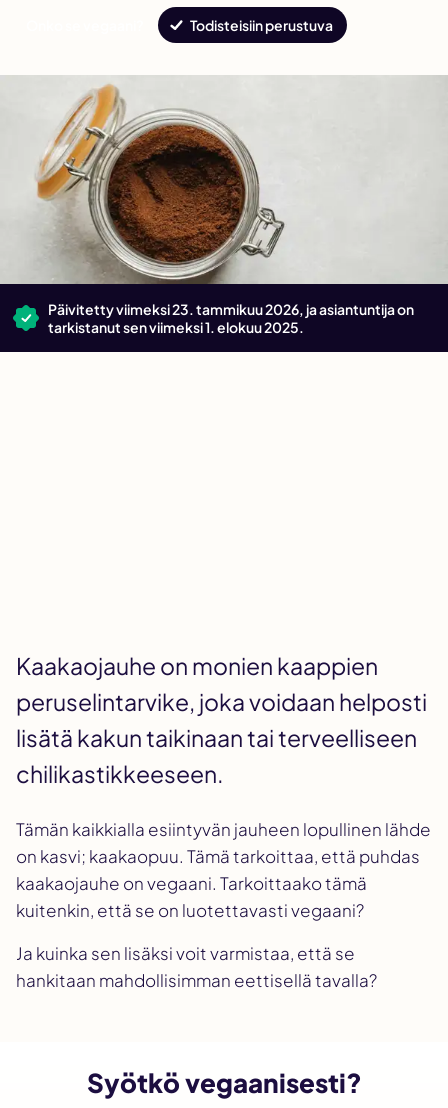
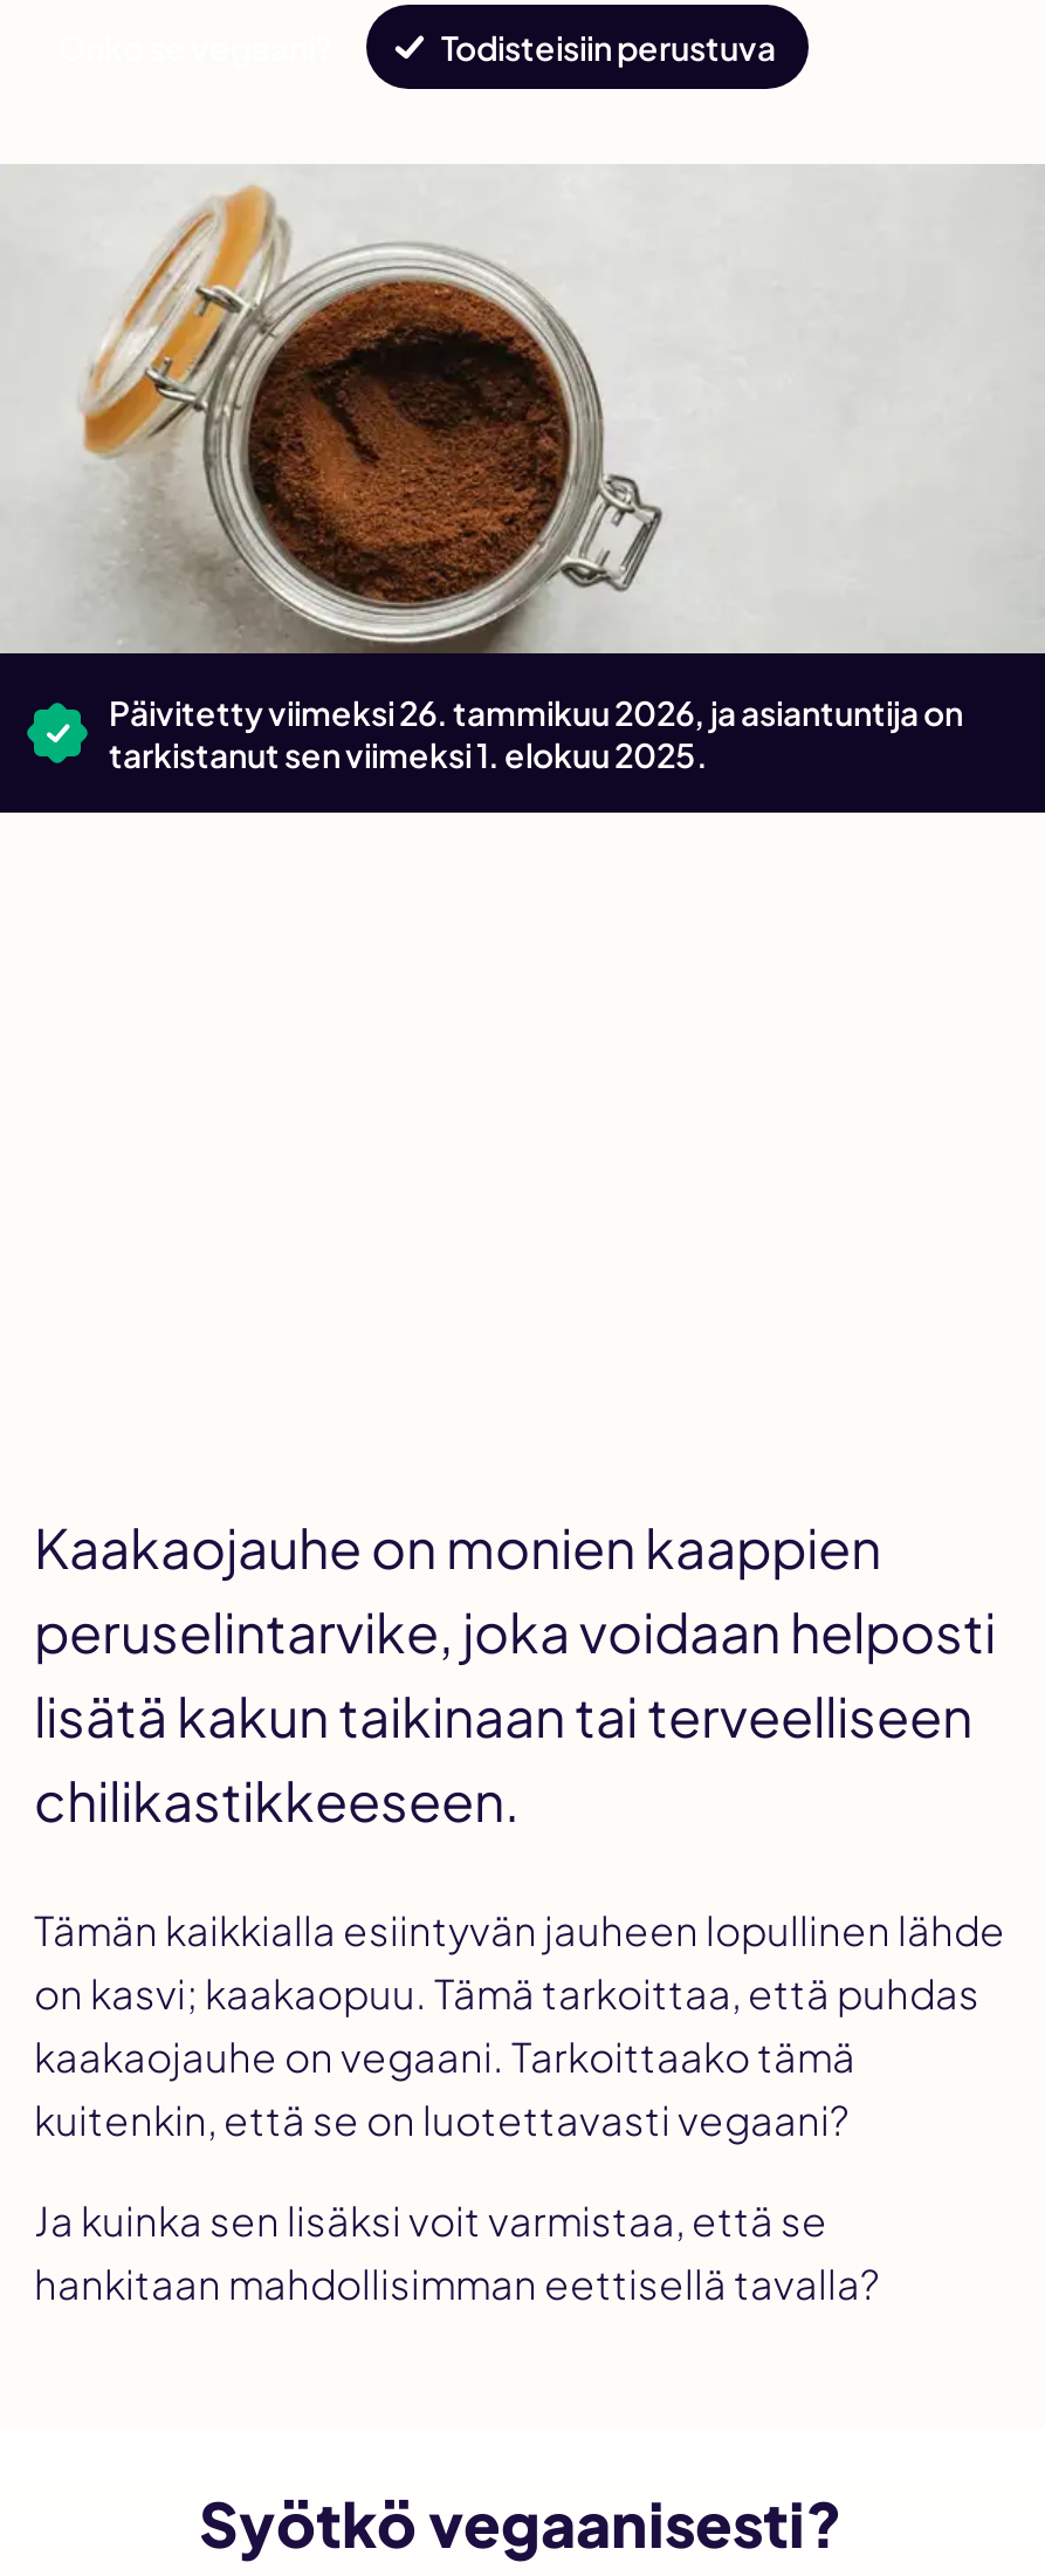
- Päivitetty viimeksi 23. tammikuu 2026, ja asiantuntija on
+ Päivitetty viimeksi 26. tammikuu 2026, ja asiantuntija on
